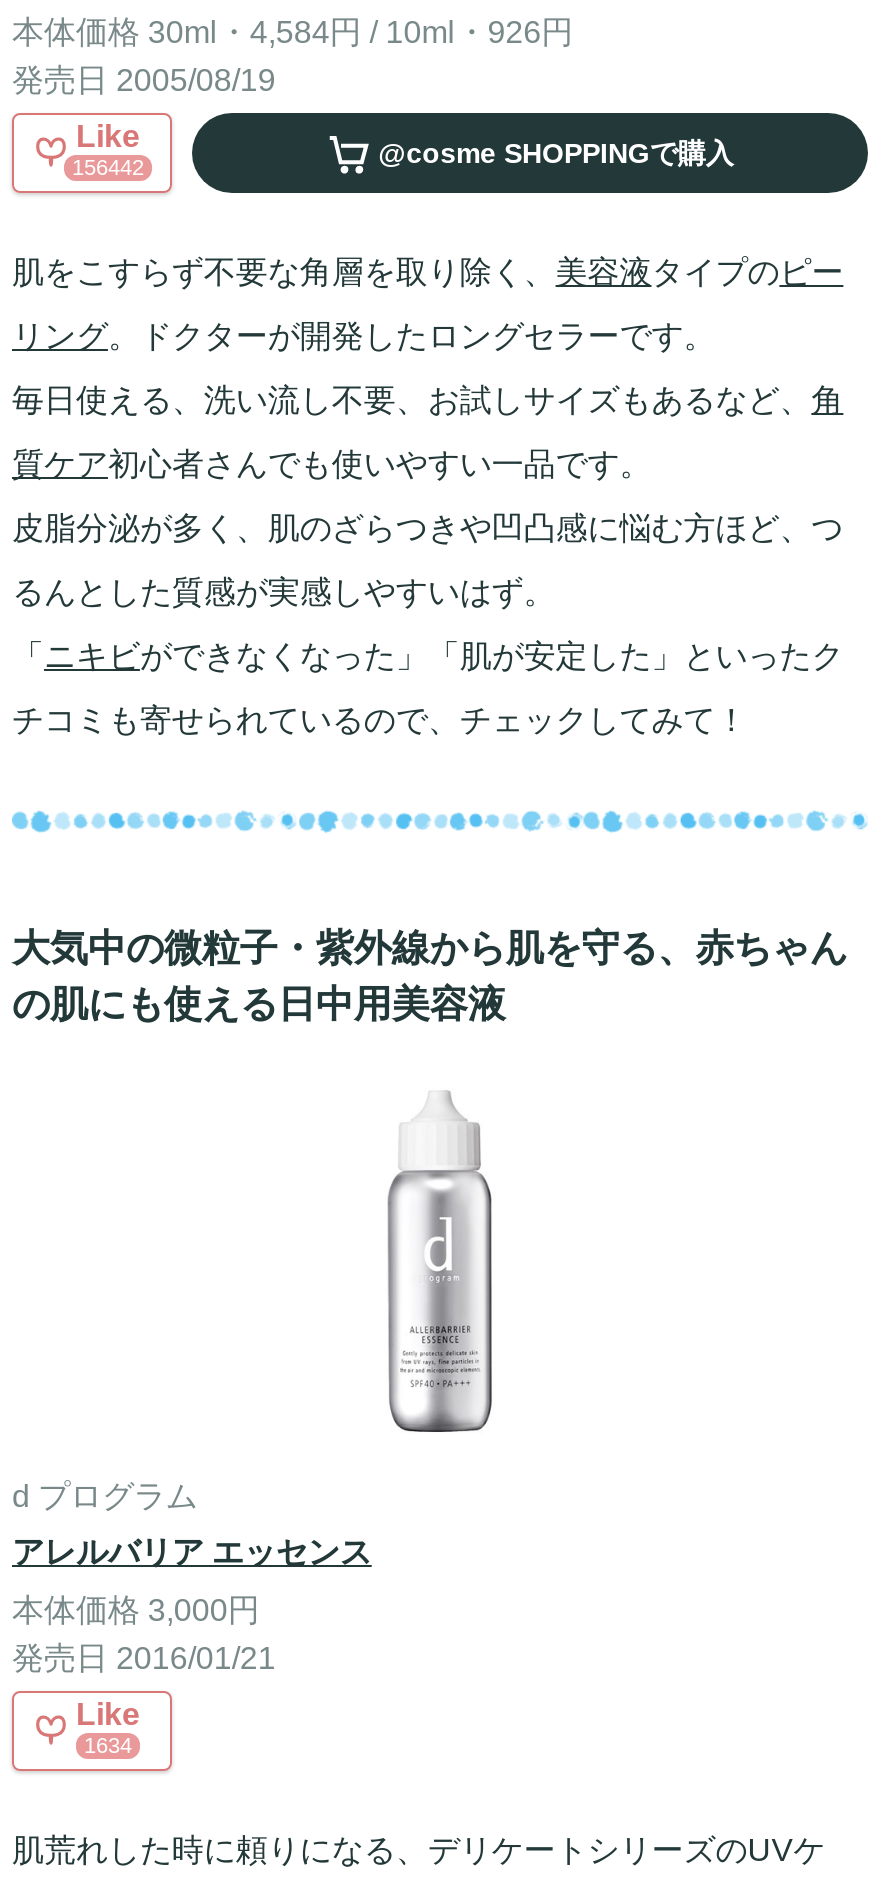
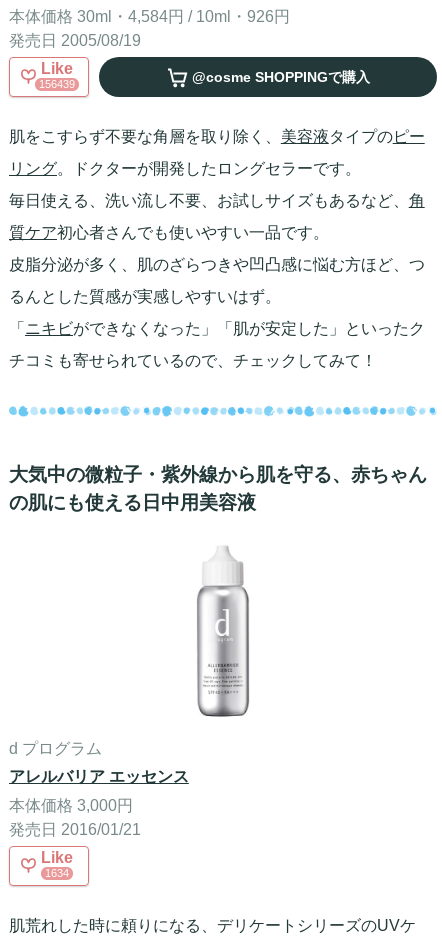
- 156442
+ 156439
